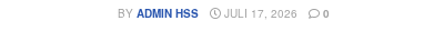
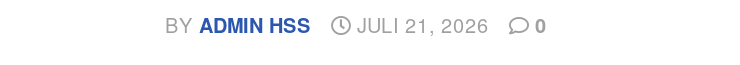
- BY ADMIN HSS JULI 17, 2026 0
+ BY ADMIN HSS JULI 21, 2026 0
